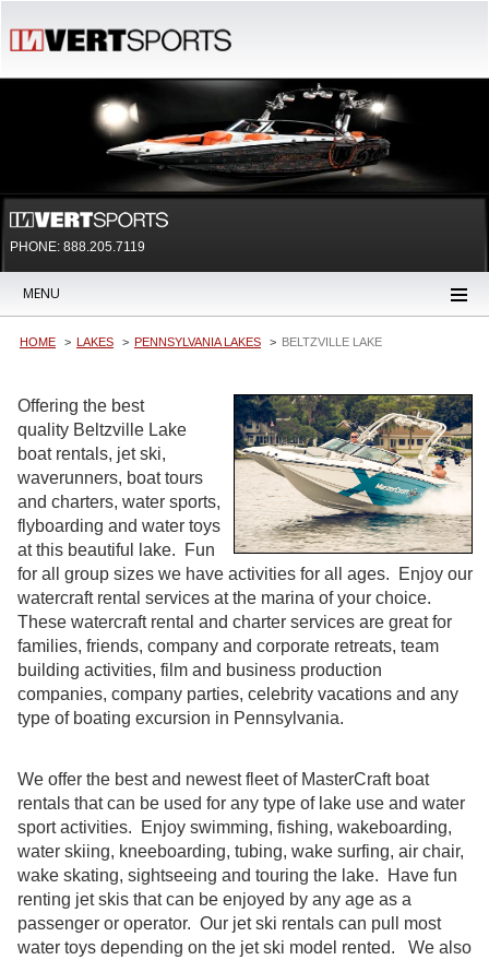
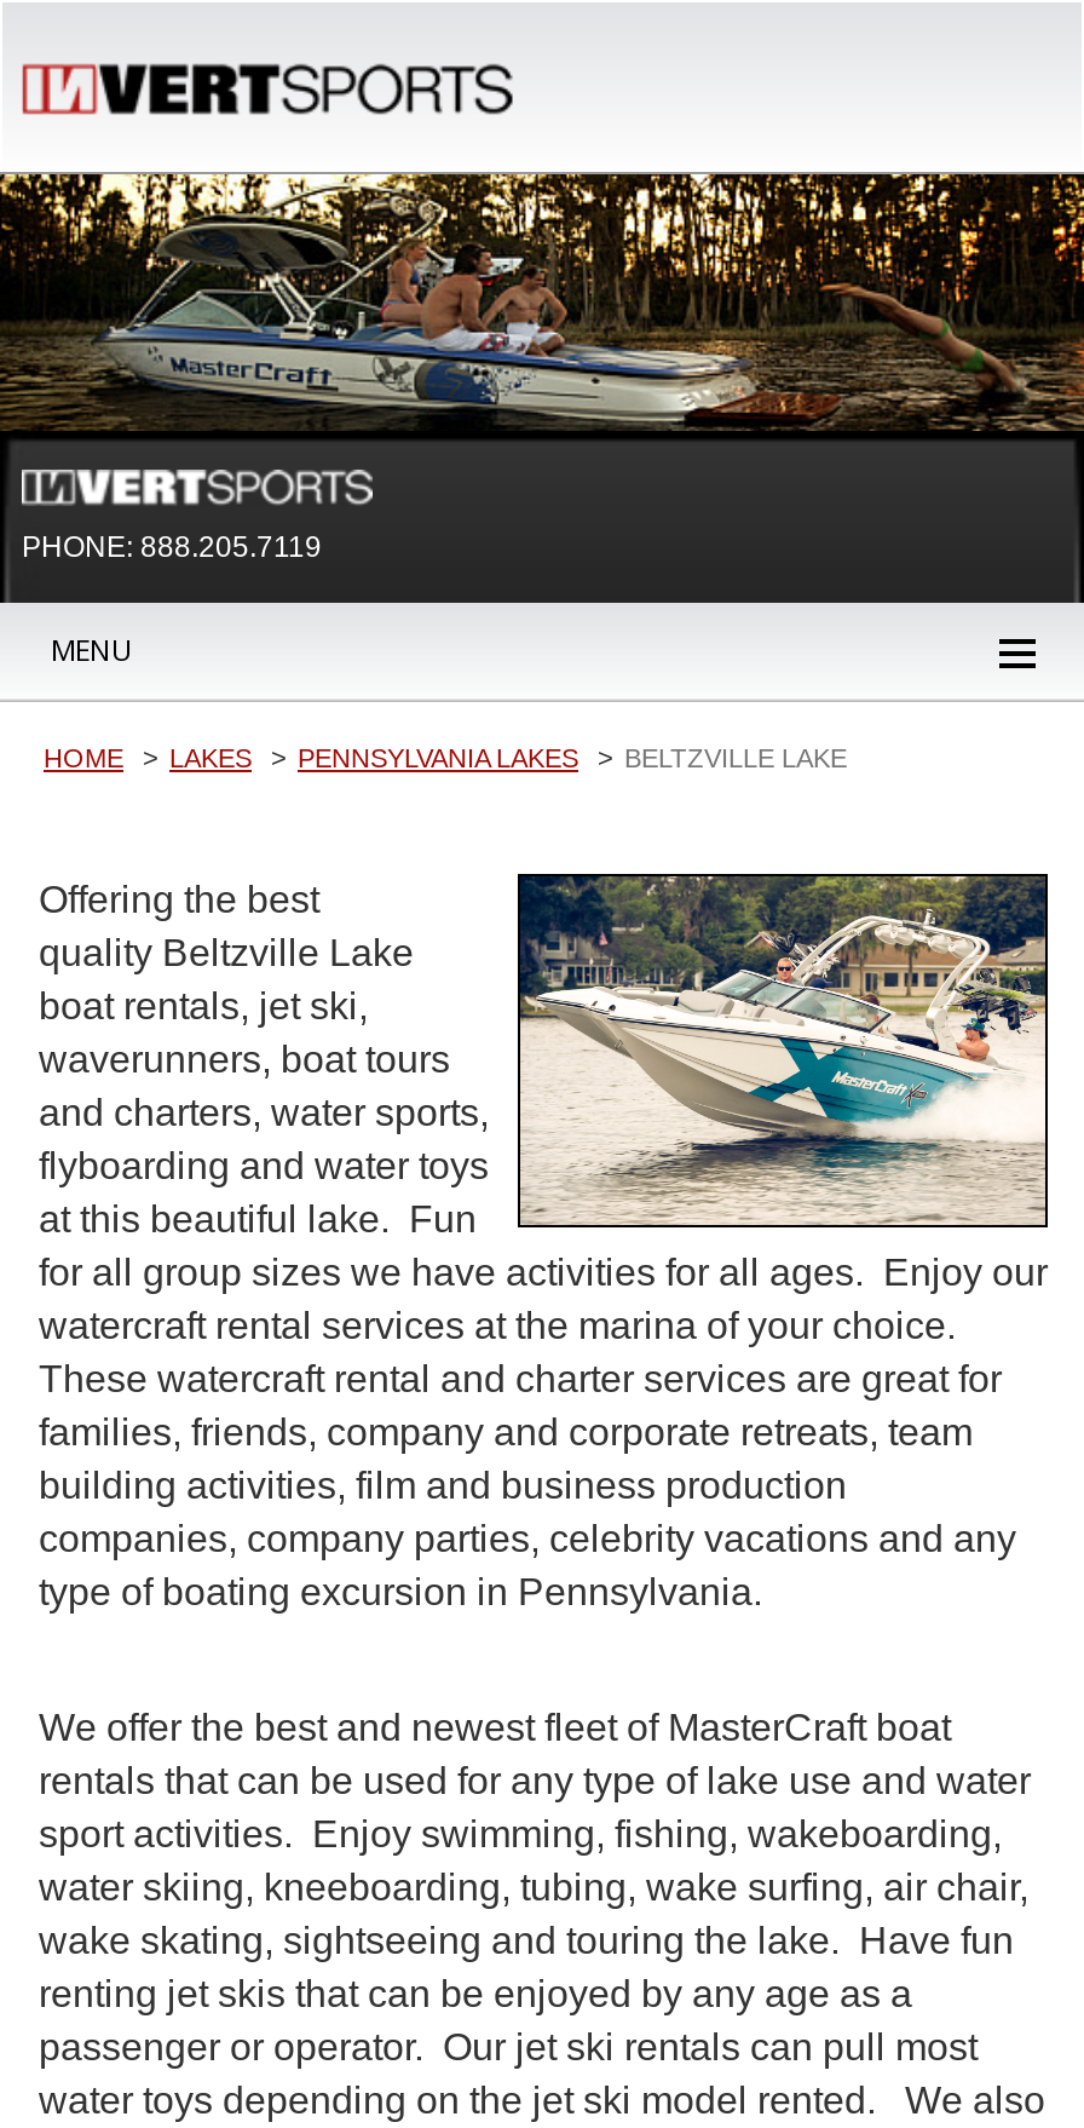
- [image]
+ [image]
